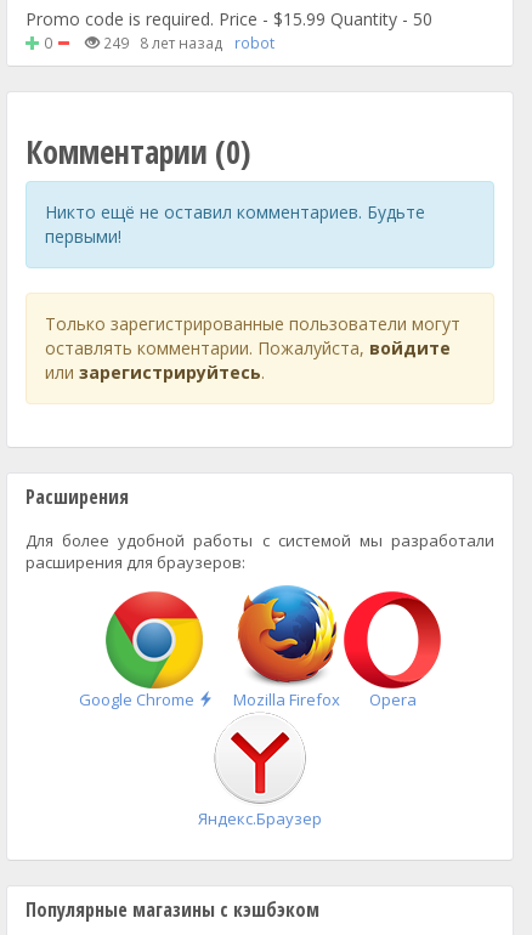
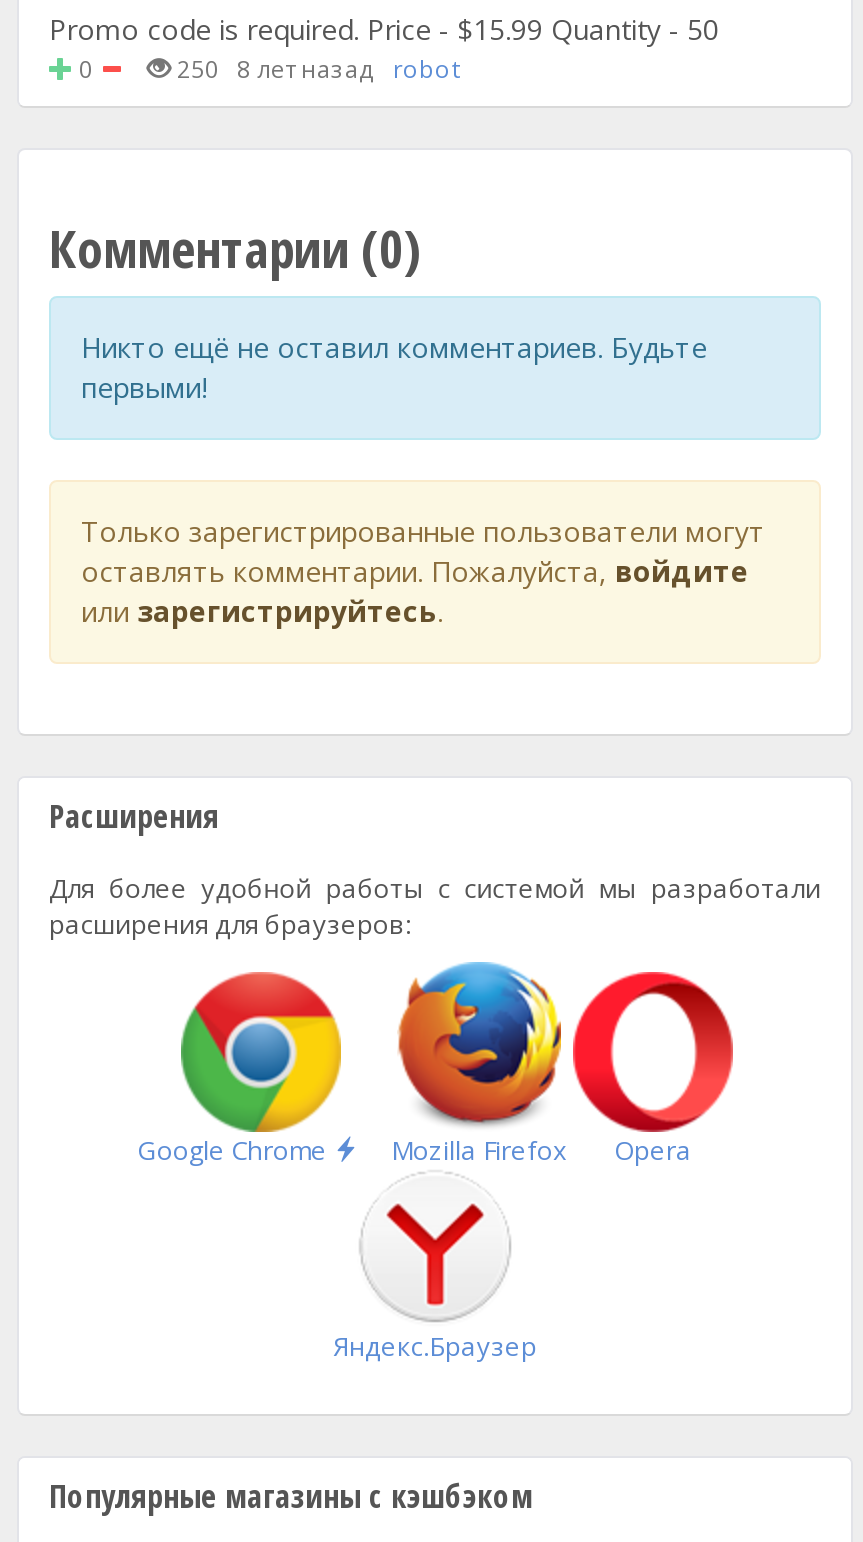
- 249 8 лет назад robot
+ 250 8 лет назад robot
